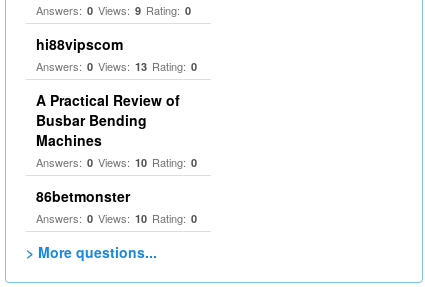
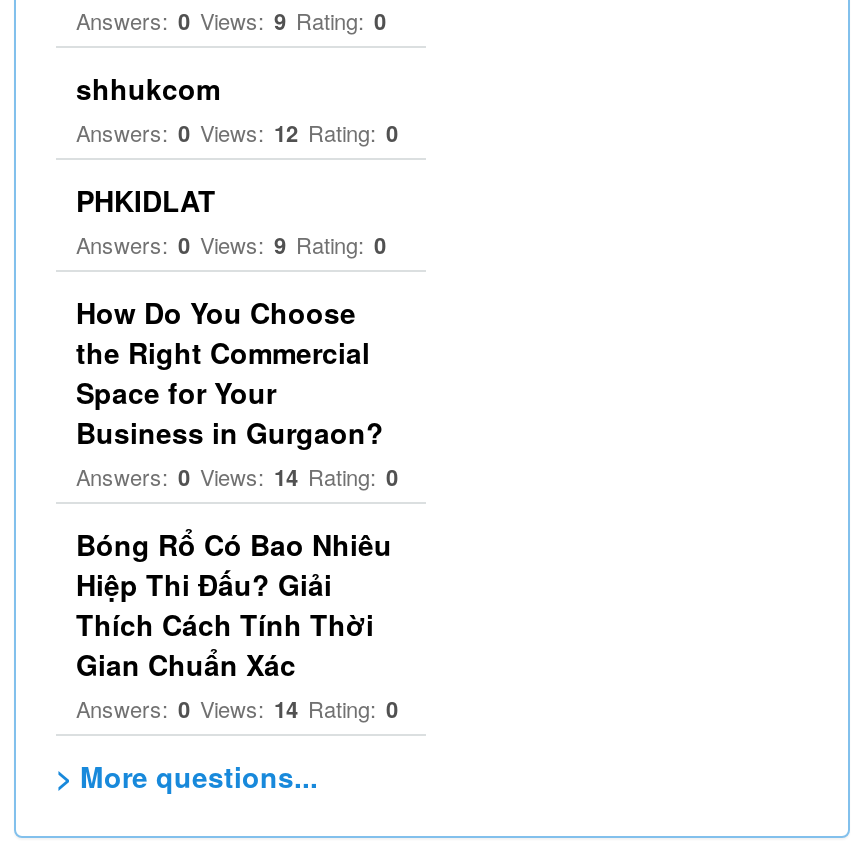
- hi88vipscom
- Answers: 0 Views: 13 Rating: 0
- A Practical Review of
- Busbar Bending
- Machines
- Answers: 0 Views: 10 Rating: 0
- 86betmonster
- Answers: 0 Views: 10 Rating: 0
+ shhukcom
+ Answers: 0 Views: 12 Rating: 0
+ PHKIDLAT
+ Answers: 0 Views: 9 Rating: 0
+ How Do You Choose
+ the Right Commercial
+ Space for Your
+ Business in Gurgaon?
+ Answers: 0 Views: 14 Rating: 0
+ Bóng Rổ Có Bao Nhiêu
+ Hiệp Thi Đấu? Giải
+ Thích Cách Tính Thời
+ Gian Chuẩn Xác
+ Answers: 0 Views: 14 Rating: 0
